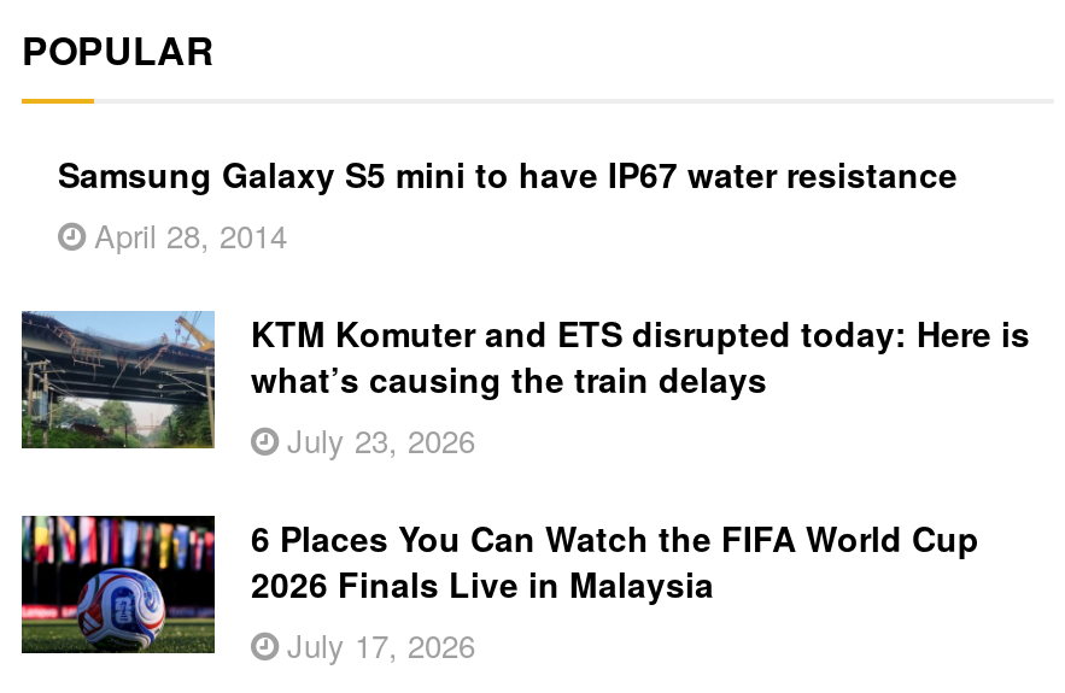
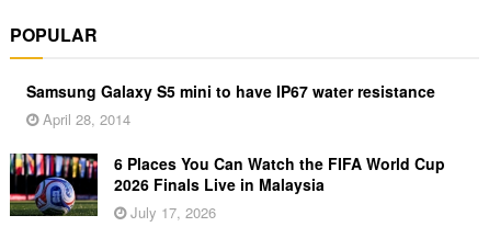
- [image]
- KTM Komuter and ETS disrupted today: Here is
- what’s causing the train delays
- July 23, 2026
